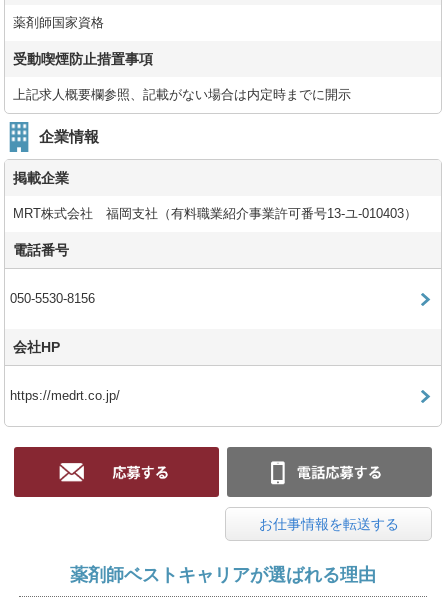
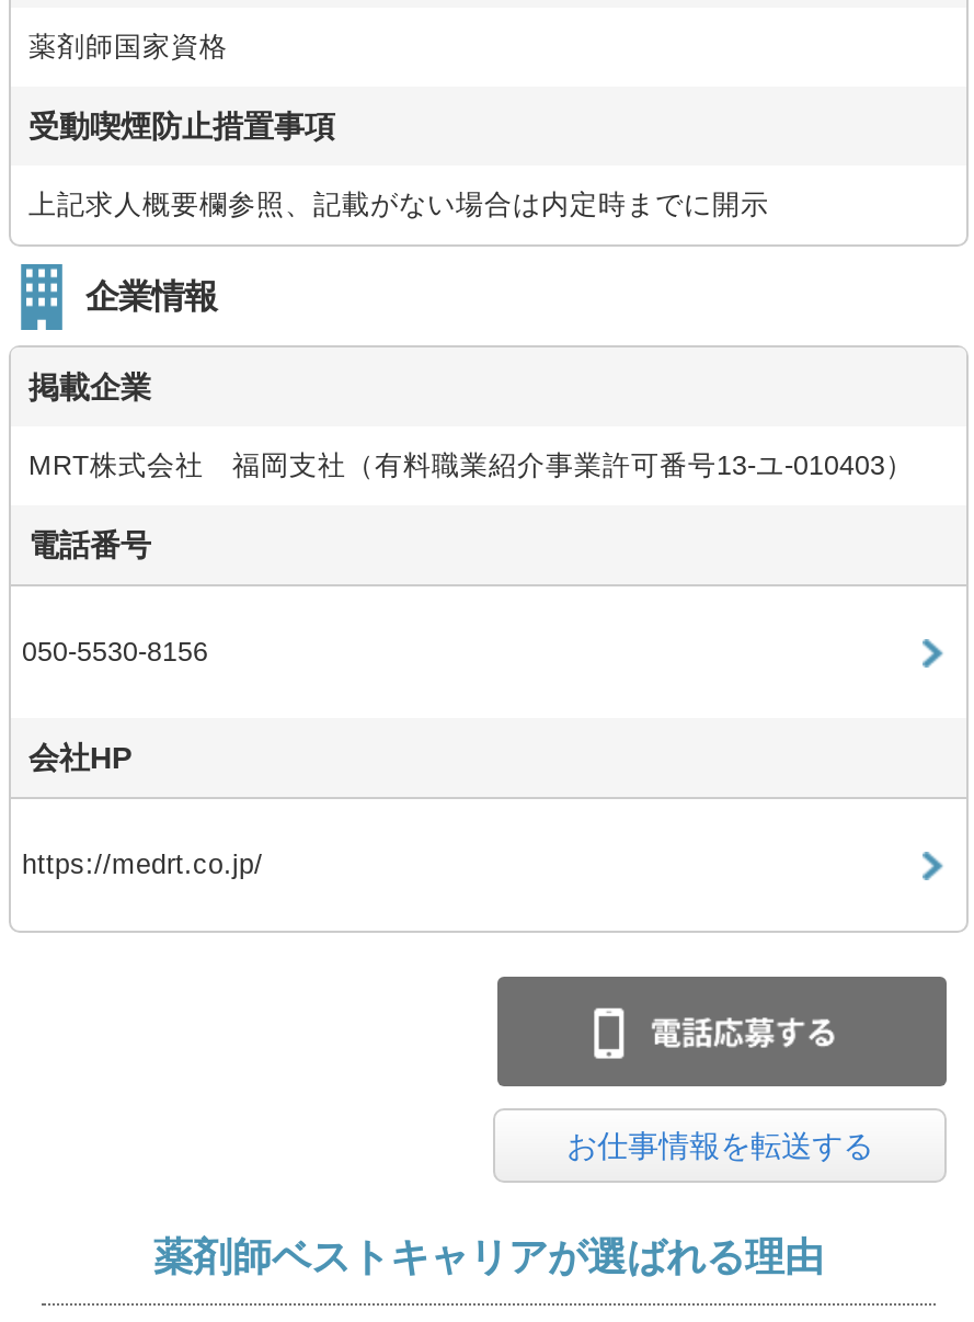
- [image]
